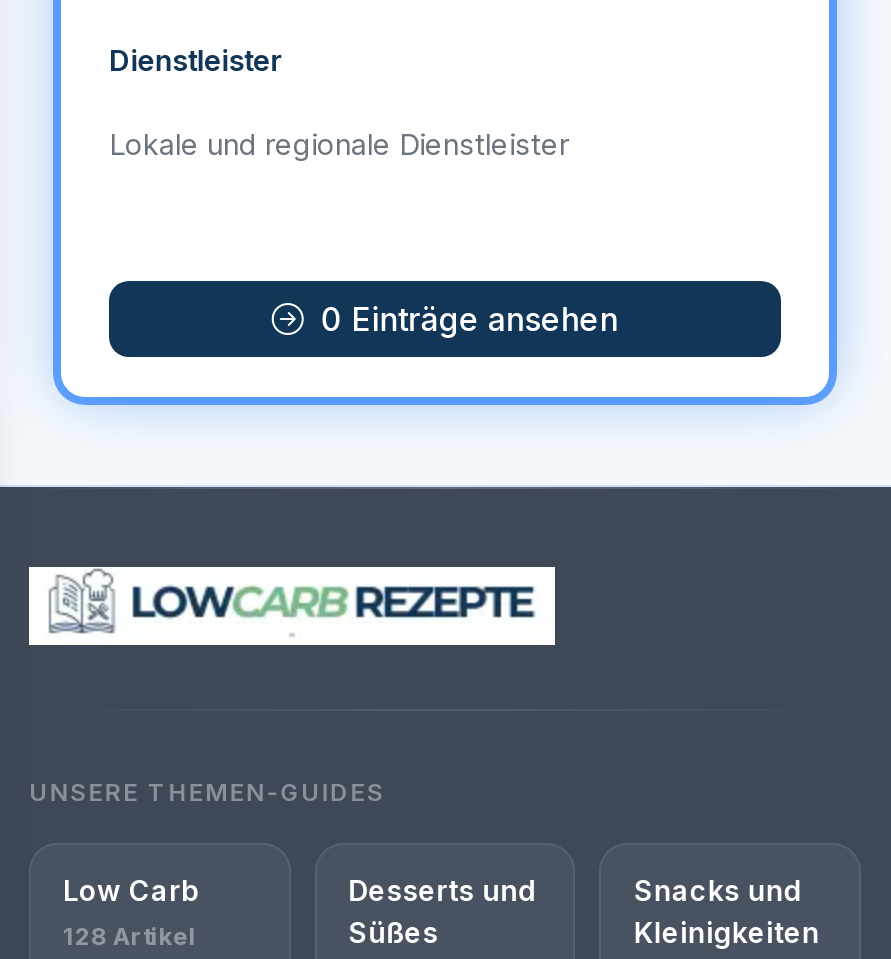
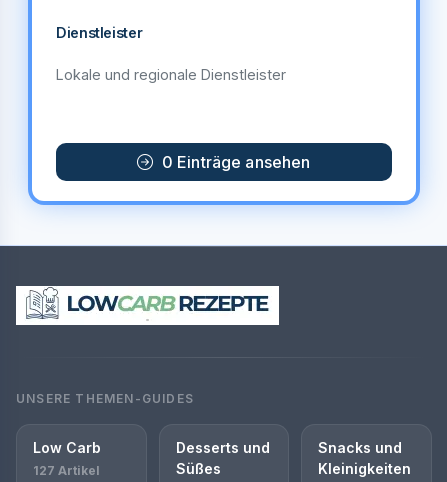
- 128 Artikel
+ 127 Artikel
